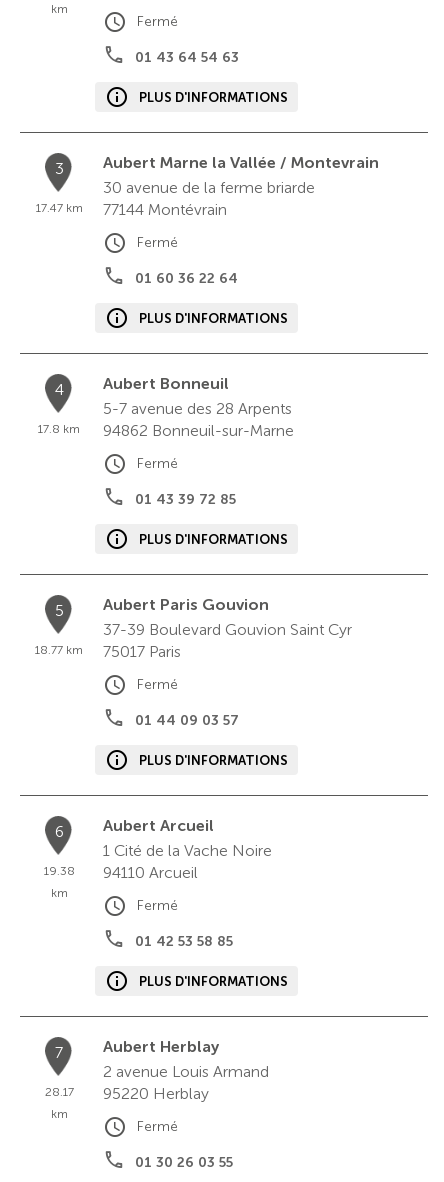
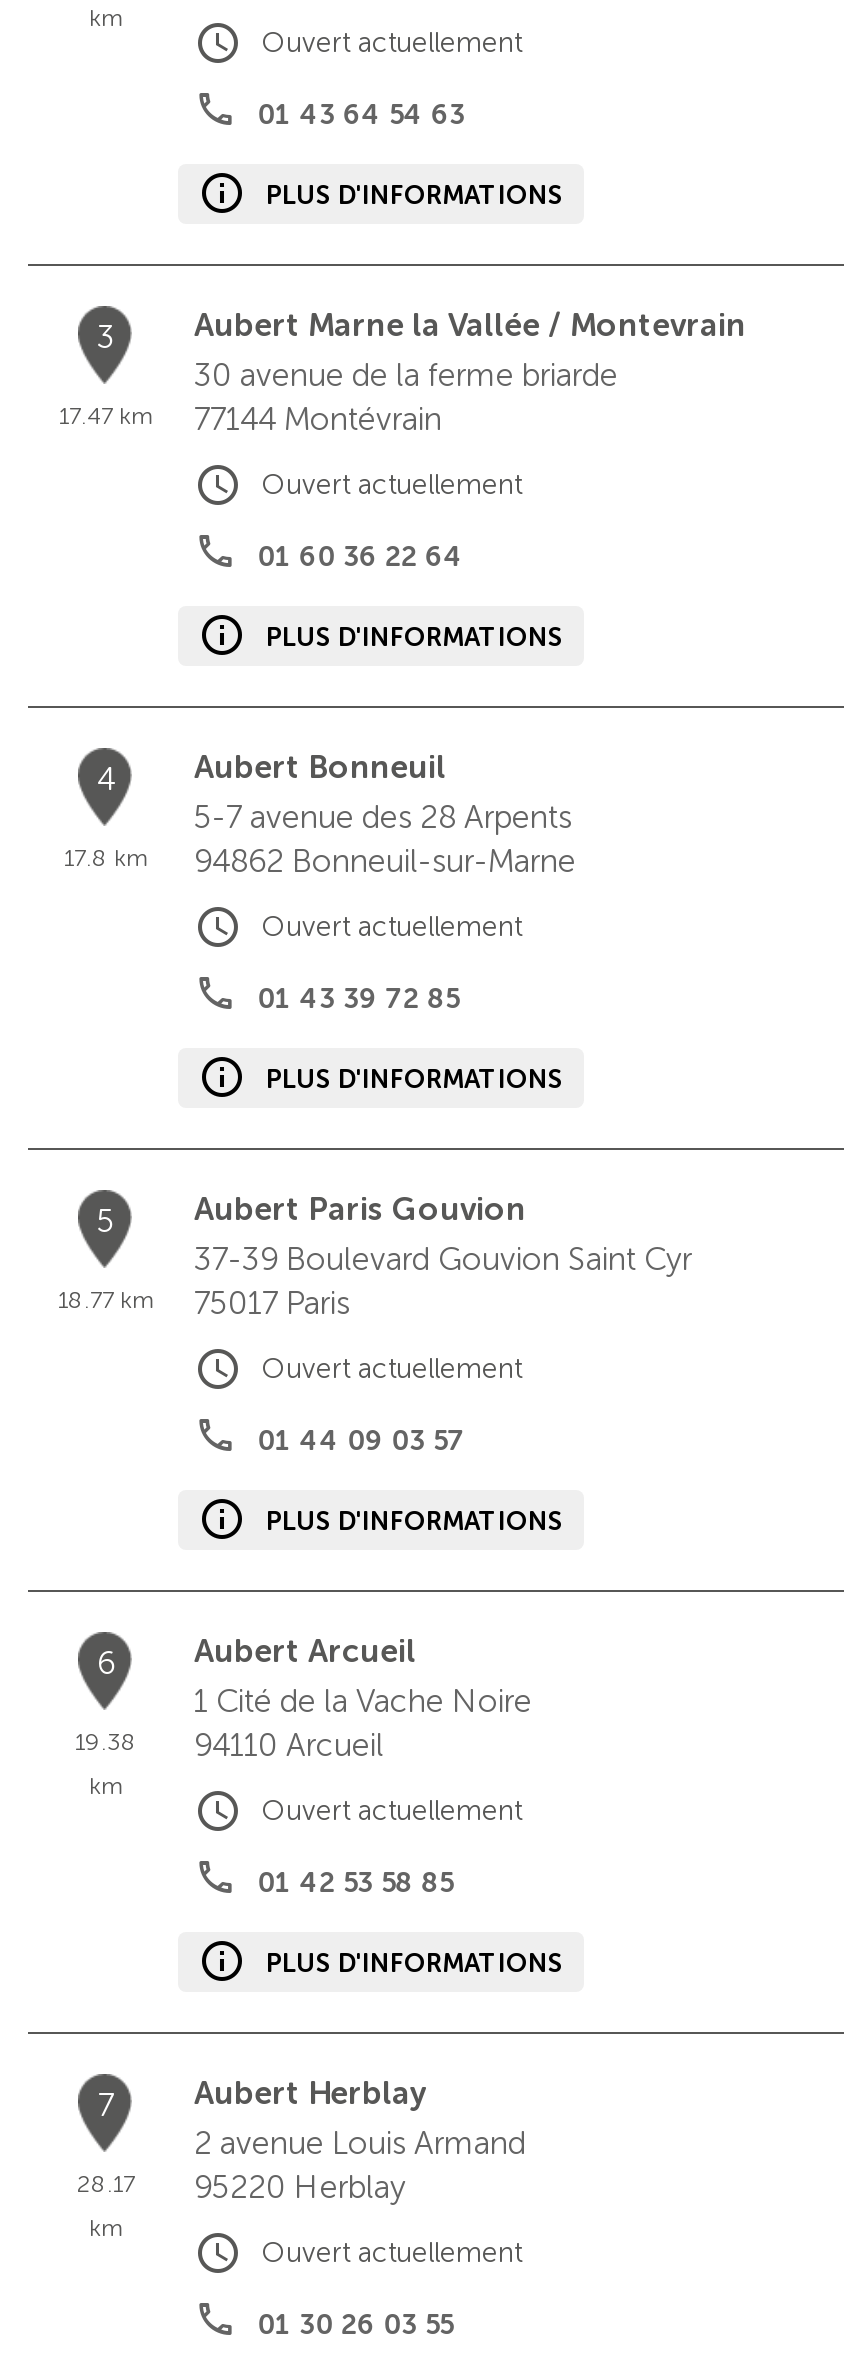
- Fermé
+ Ouvert actuellement

- Fermé
+ Ouvert actuellement

- Fermé
+ Ouvert actuellement

- Fermé
+ Ouvert actuellement

- Fermé
+ Ouvert actuellement

- Fermé
+ Ouvert actuellement
